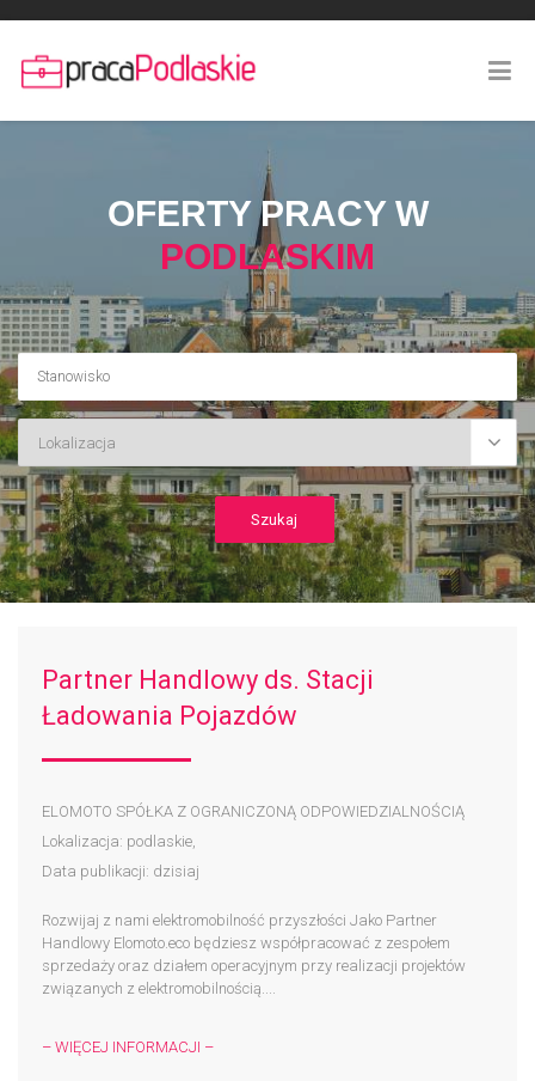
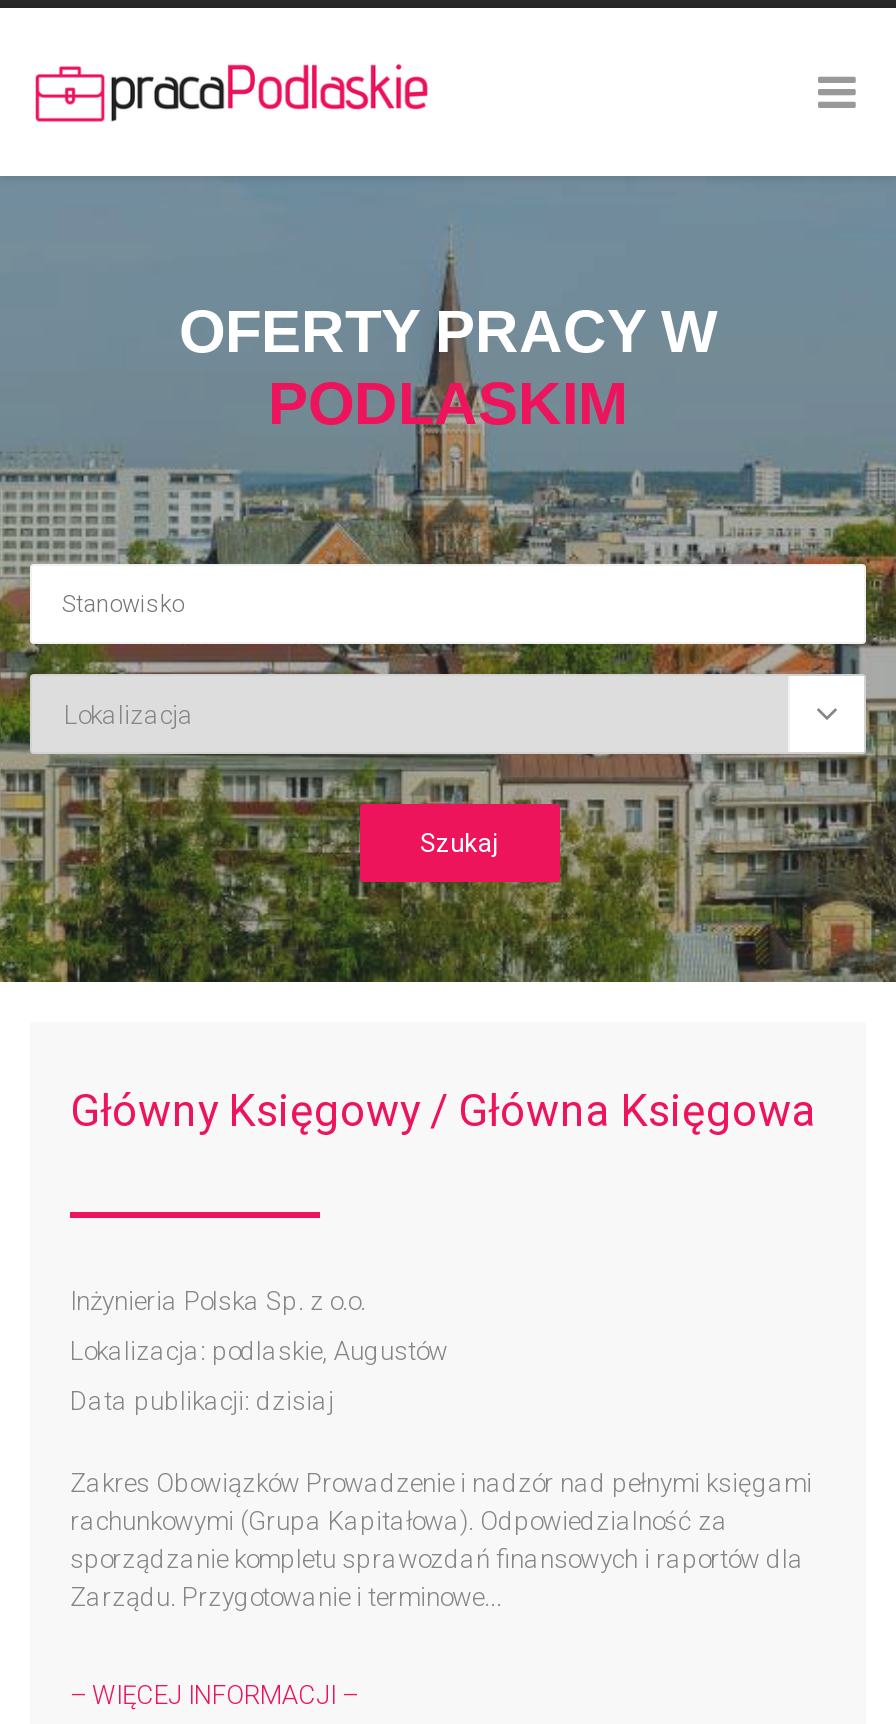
- Partner Handlowy ds. Stacji
- Ładowania Pojazdów
+ Główny Księgowy / Główna Księgowa

- ELOMOTO SPÓŁKA Z OGRANICZONĄ ODPOWIEDZIALNOŚCIĄ
+ Inżynieria Polska Sp. z o.o.

- Lokalizacja: podlaskie,
+ Lokalizacja: podlaskie, Augustów

- Rozwijaj z nami elektromobilność przyszłości Jako Partner
- Handlowy Elomoto.eco będziesz współpracować z zespołem
- sprzedaży oraz działem operacyjnym przy realizacji projektów
- związanych z elektromobilnością....
+ Zakres Obowiązków Prowadzenie i nadzór nad pełnymi księgami
+ rachunkowymi (Grupa Kapitałowa). Odpowiedzialność za
+ sporządzanie kompletu sprawozdań finansowych i raportów dla
+ Zarządu. Przygotowanie i terminowe...
